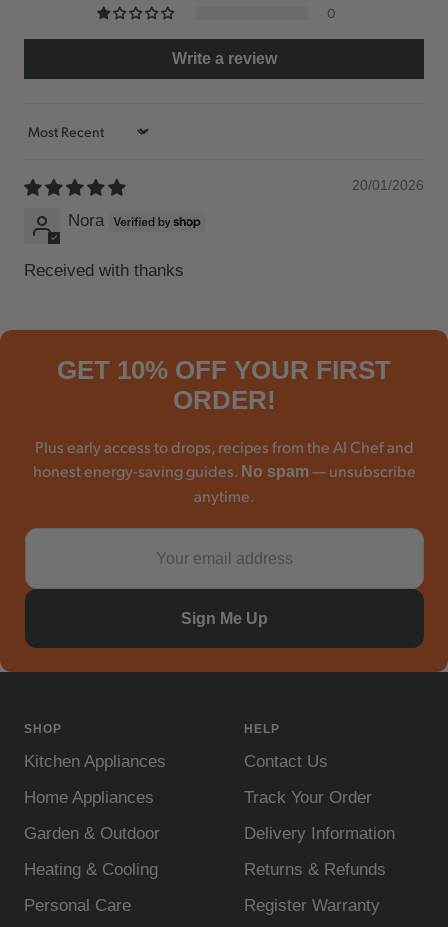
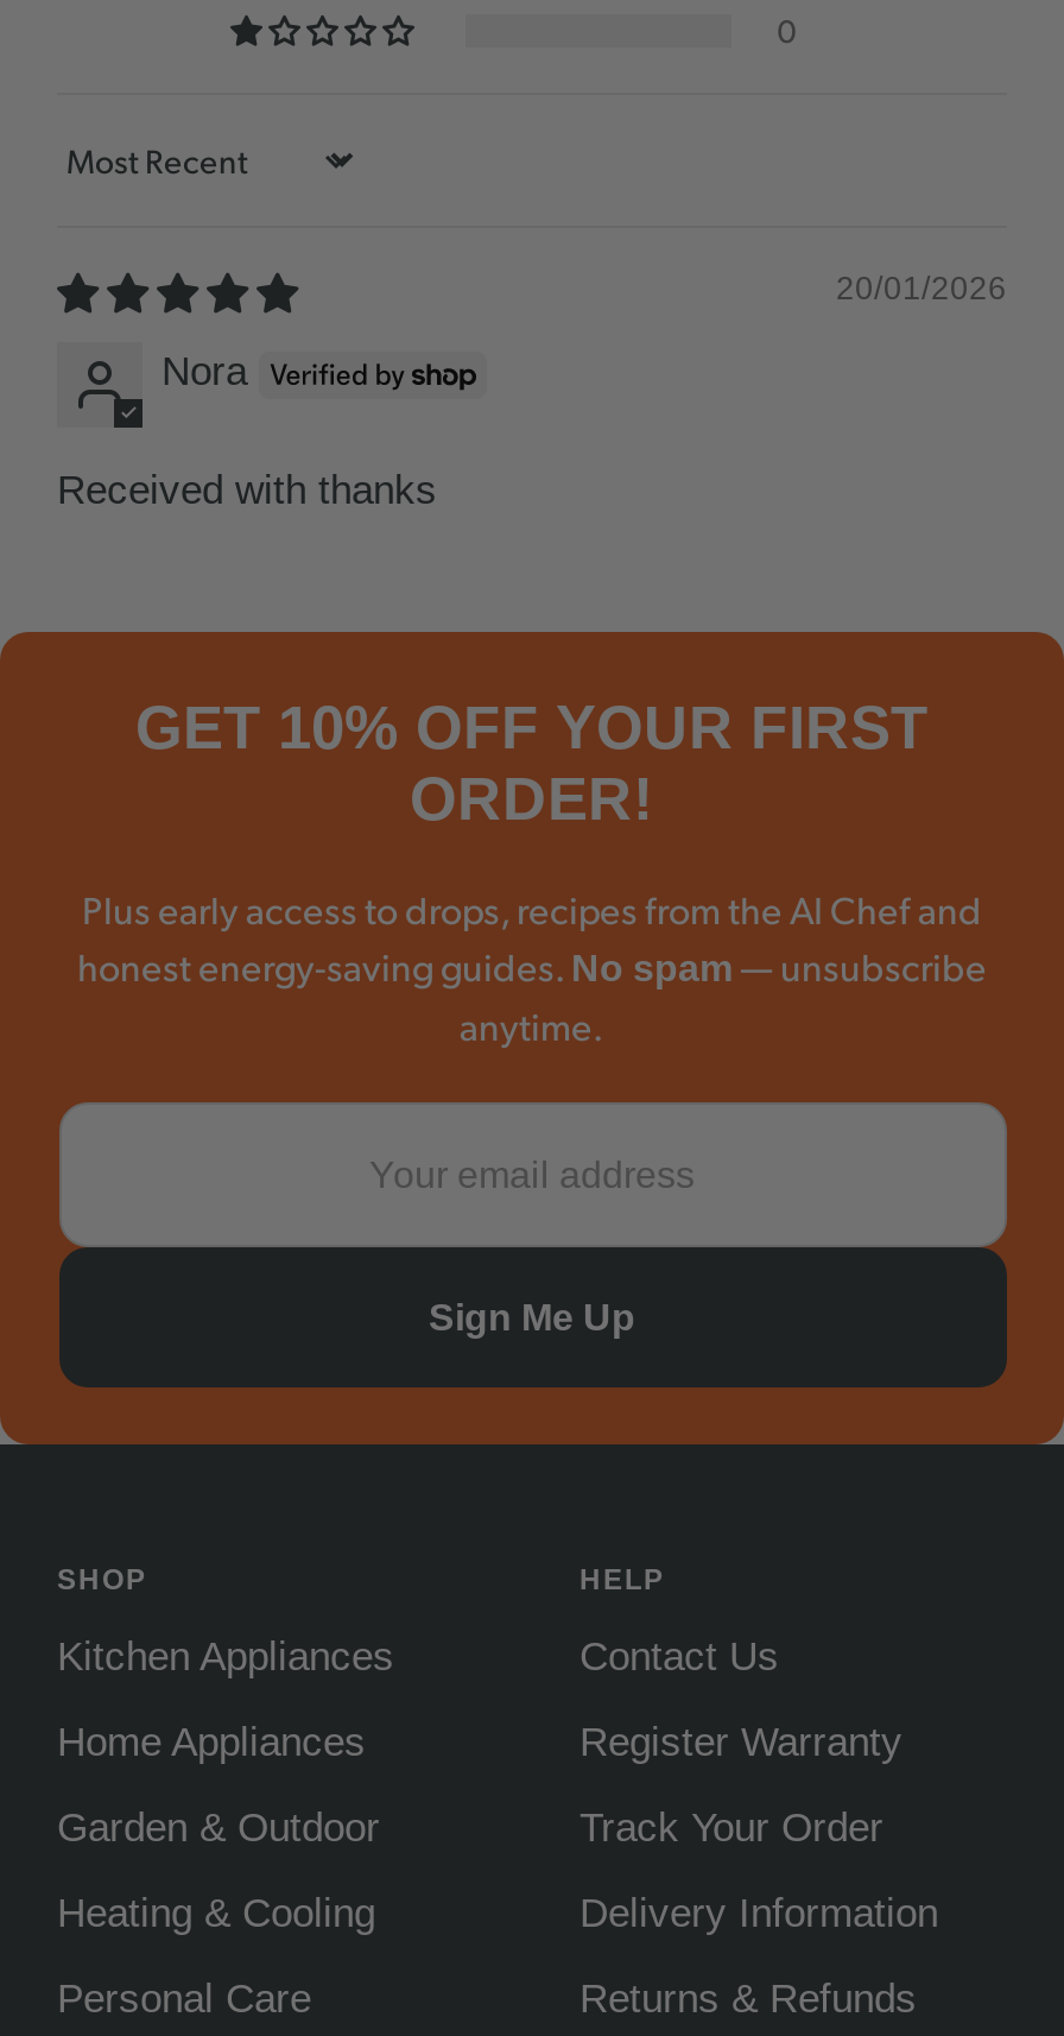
- Write a review

moved up: Register Warranty
